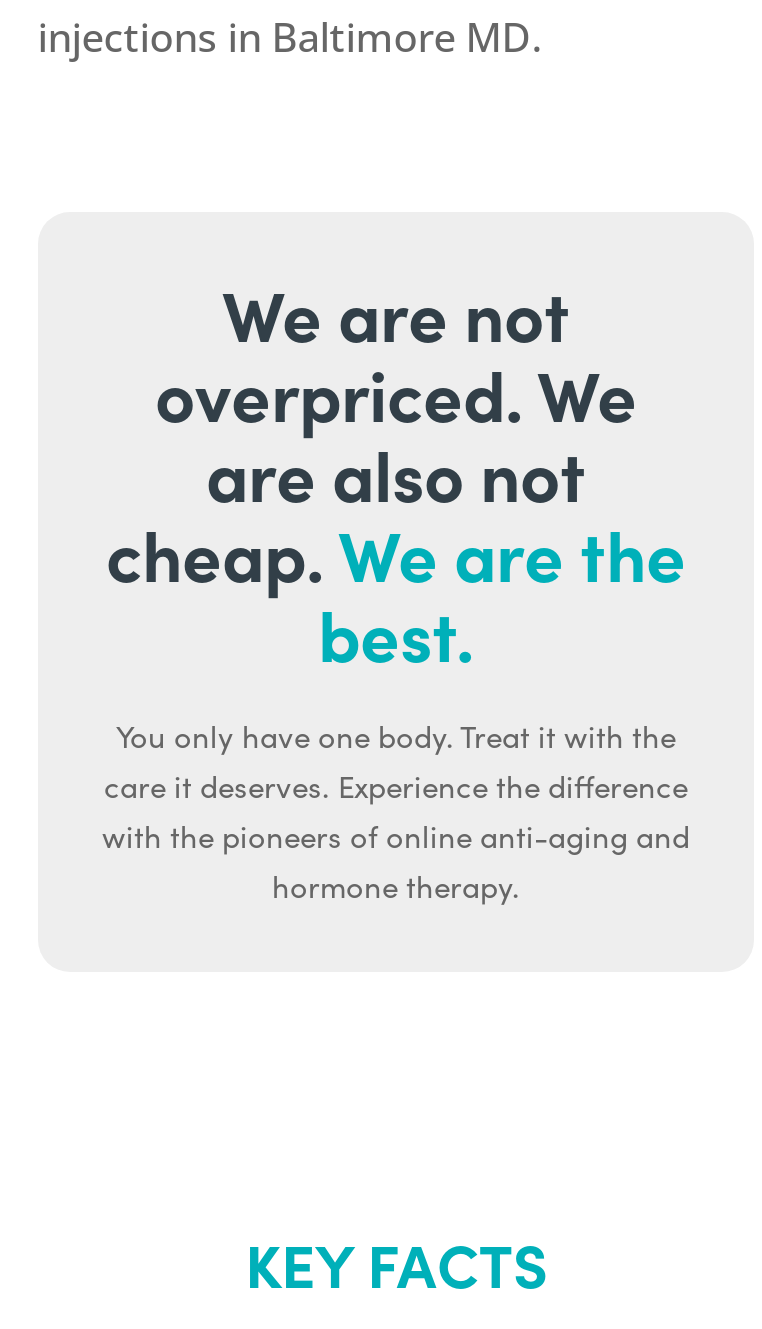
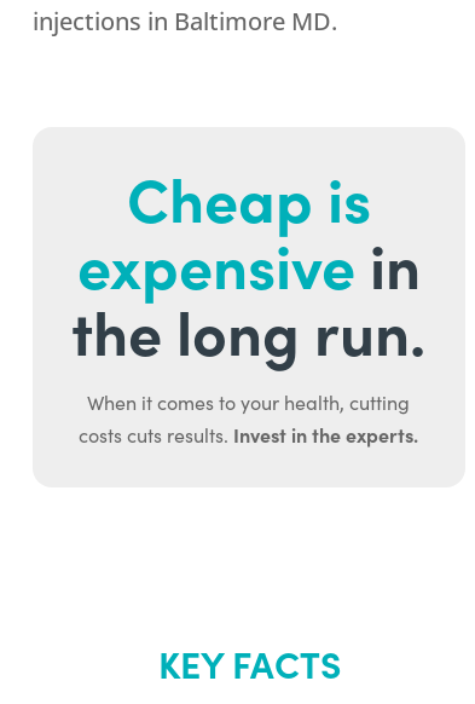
- We are not
- overpriced. We
- are also not
- cheap. We are the
- best.
- You only have one body. Treat it with the
- care it deserves. Experience the difference
- with the pioneers of online anti-aging and
- hormone therapy.
+ Cheap is
+ expensivein
+ the long run.
+ When it comes to your health, cutting
+ costs cuts results. Invest in the experts.
